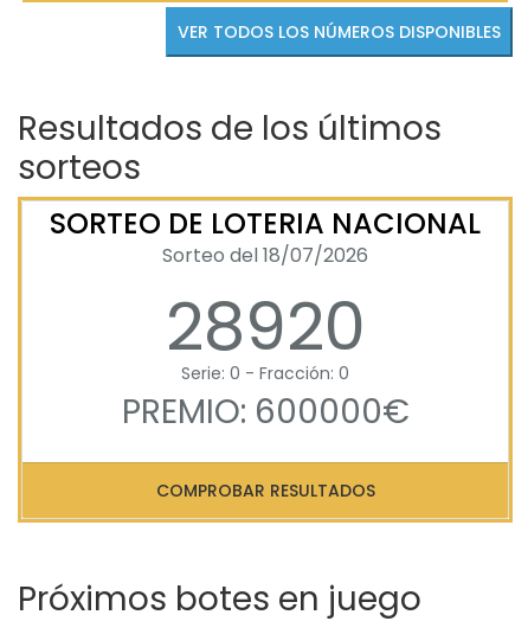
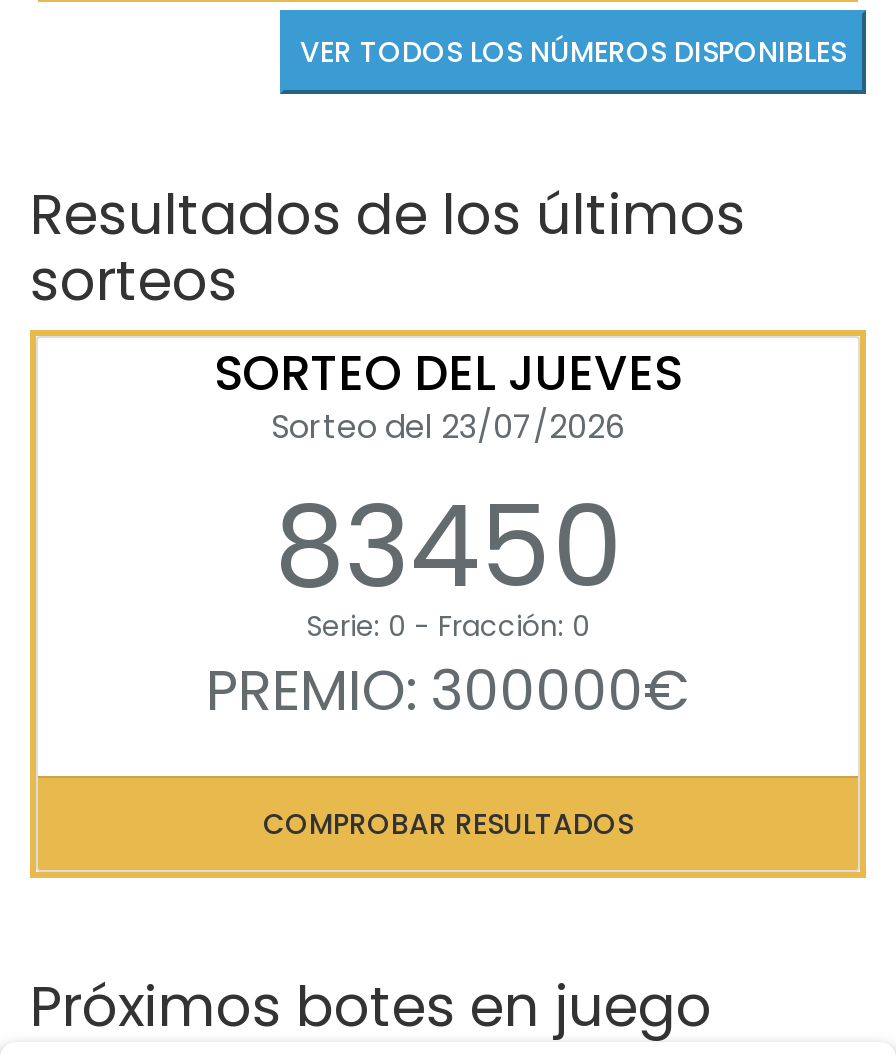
- SORTEO DE LOTERIA NACIONAL
- Sorteo del 18/07/2026
- 28920
+ SORTEO DEL JUEVES
+ Sorteo del 23/07/2026
+ 83450

- PREMIO: 600000€
+ PREMIO: 300000€
